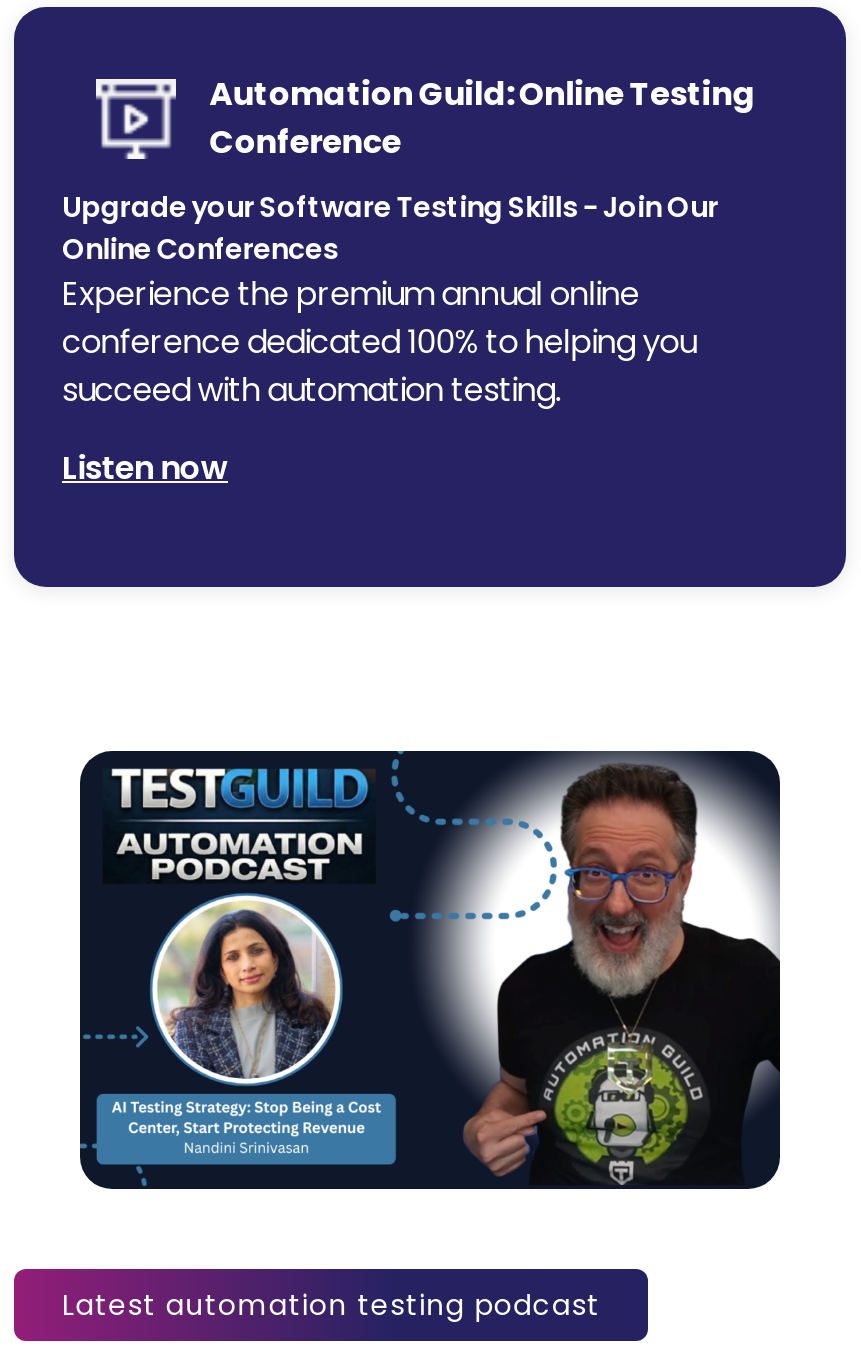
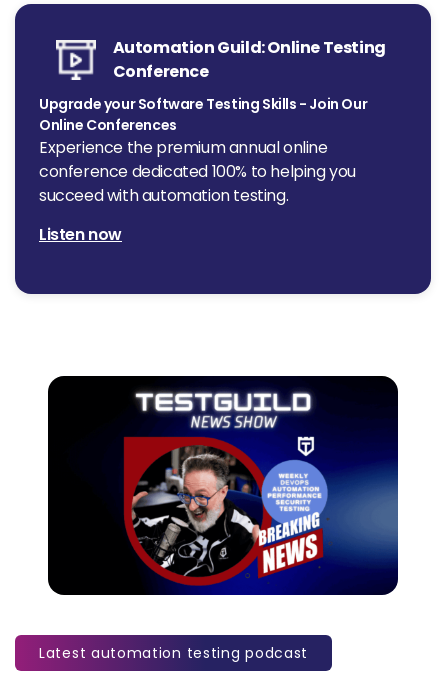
- [image]
+ [image]
